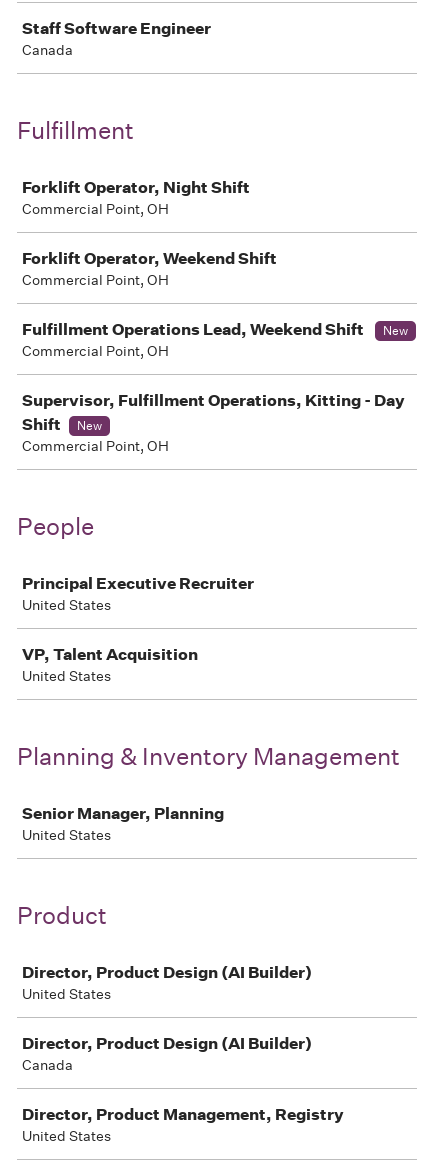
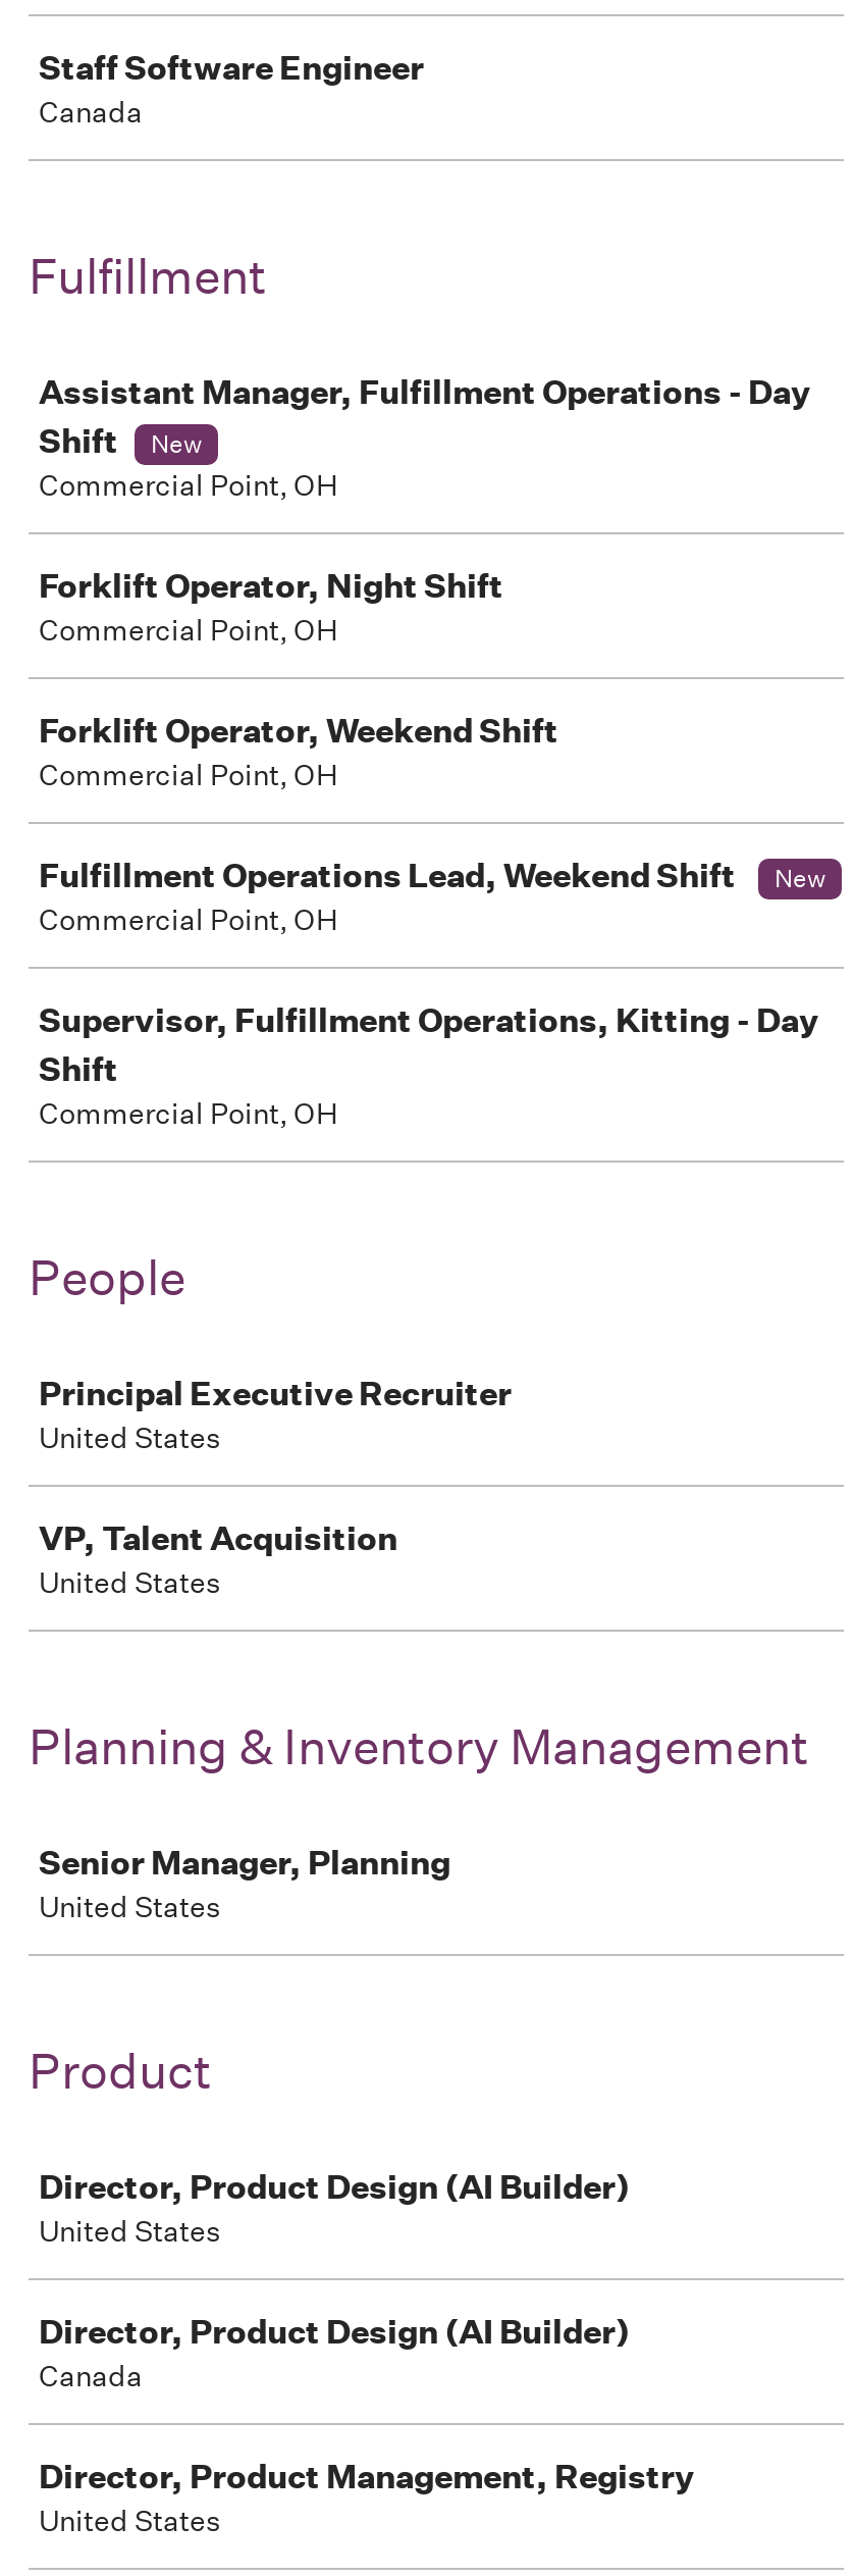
+ Assistant Manager, Fulfillment Operations - Day
+ Shift
+ New
+ Commercial Point, OH

- New
